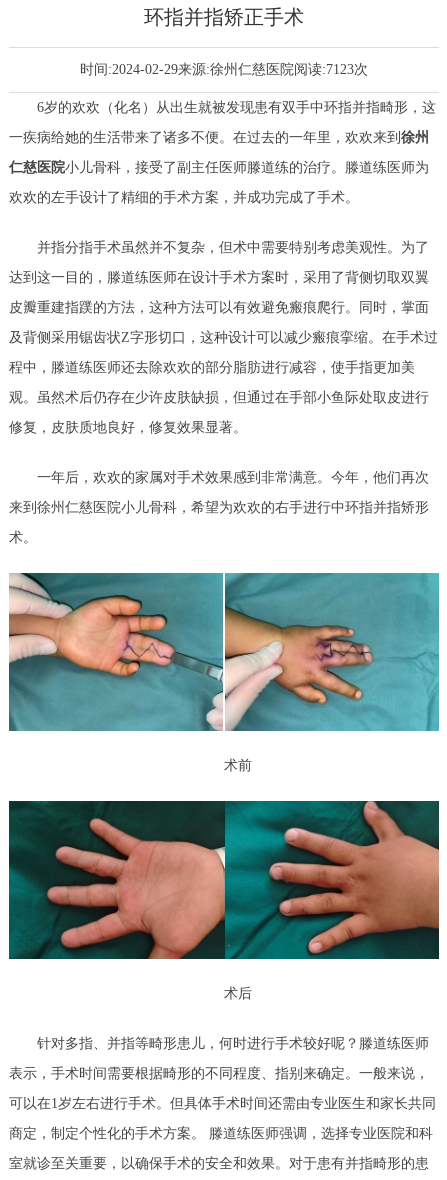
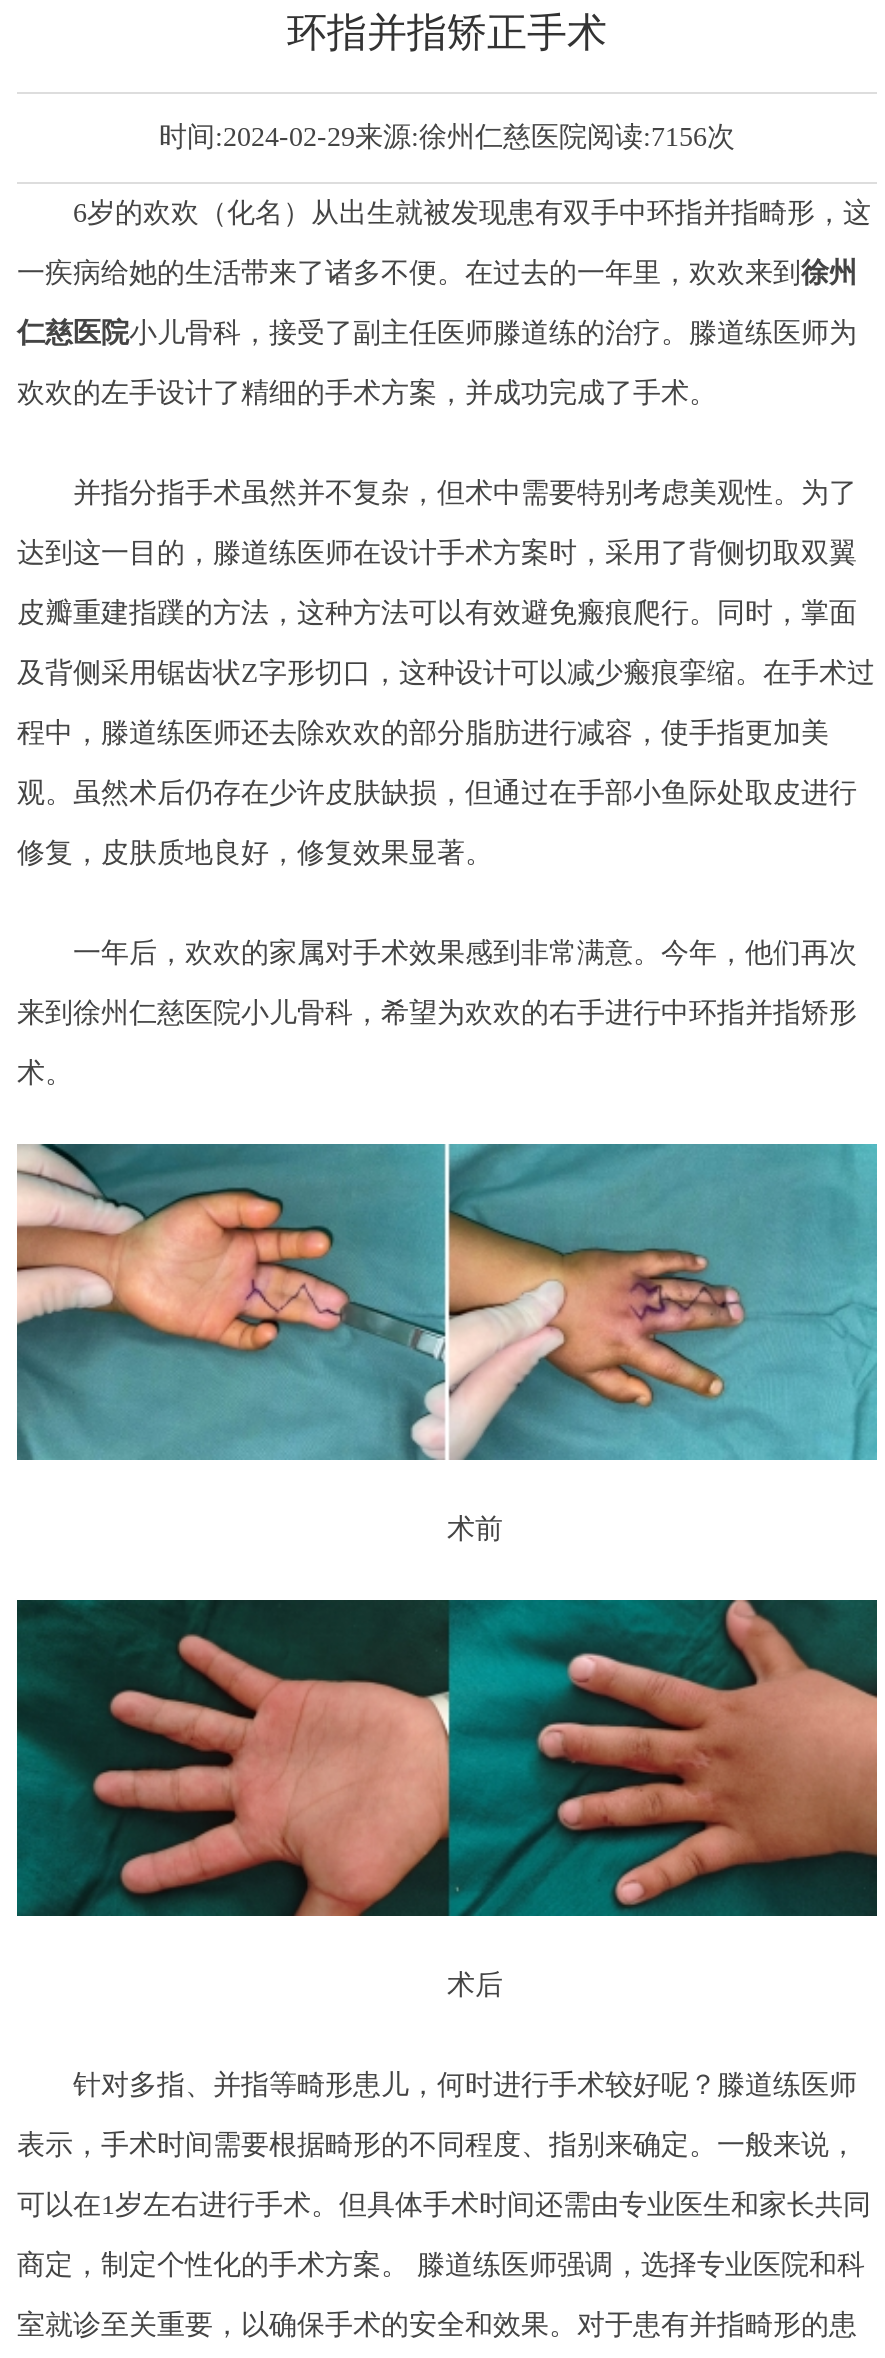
- 时间:2024-02-29来源:徐州仁慈医院阅读:7123次
+ 时间:2024-02-29来源:徐州仁慈医院阅读:7156次
